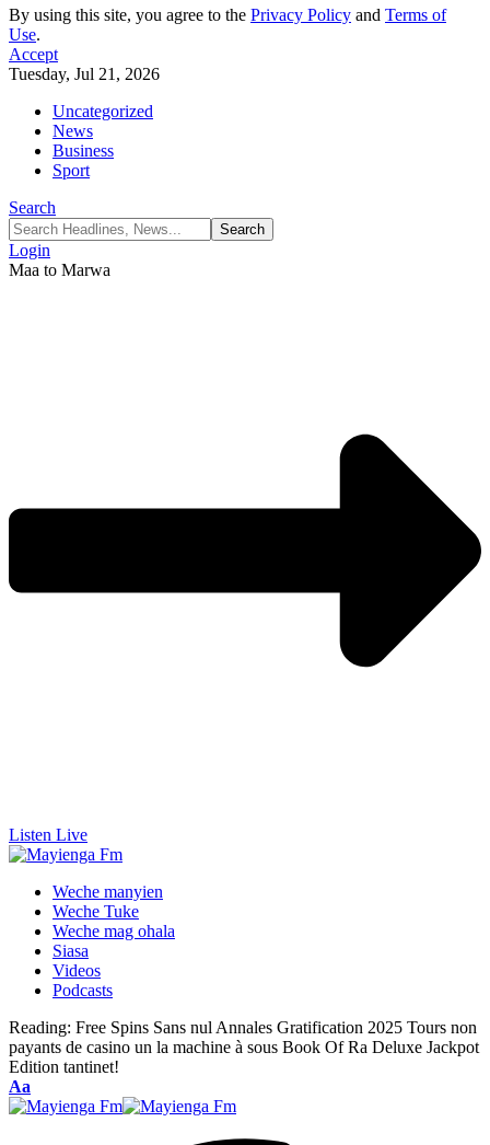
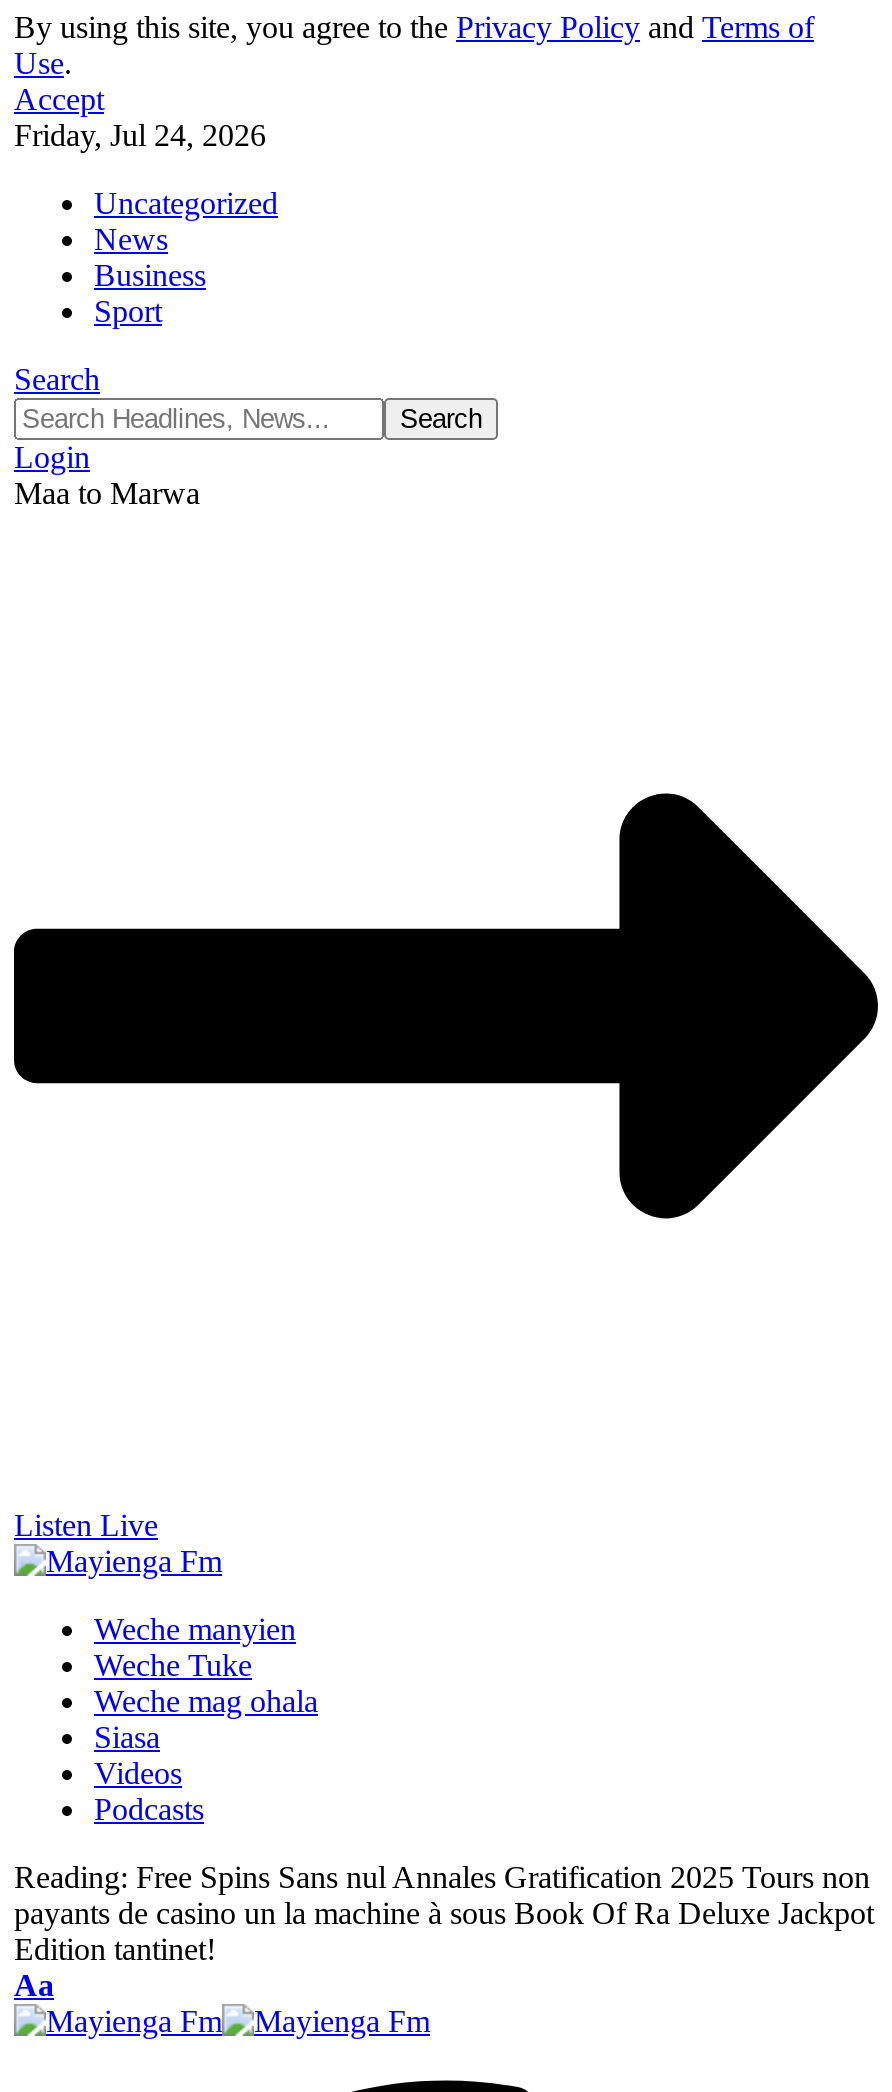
- Tuesday, Jul 21, 2026
+ Friday, Jul 24, 2026
